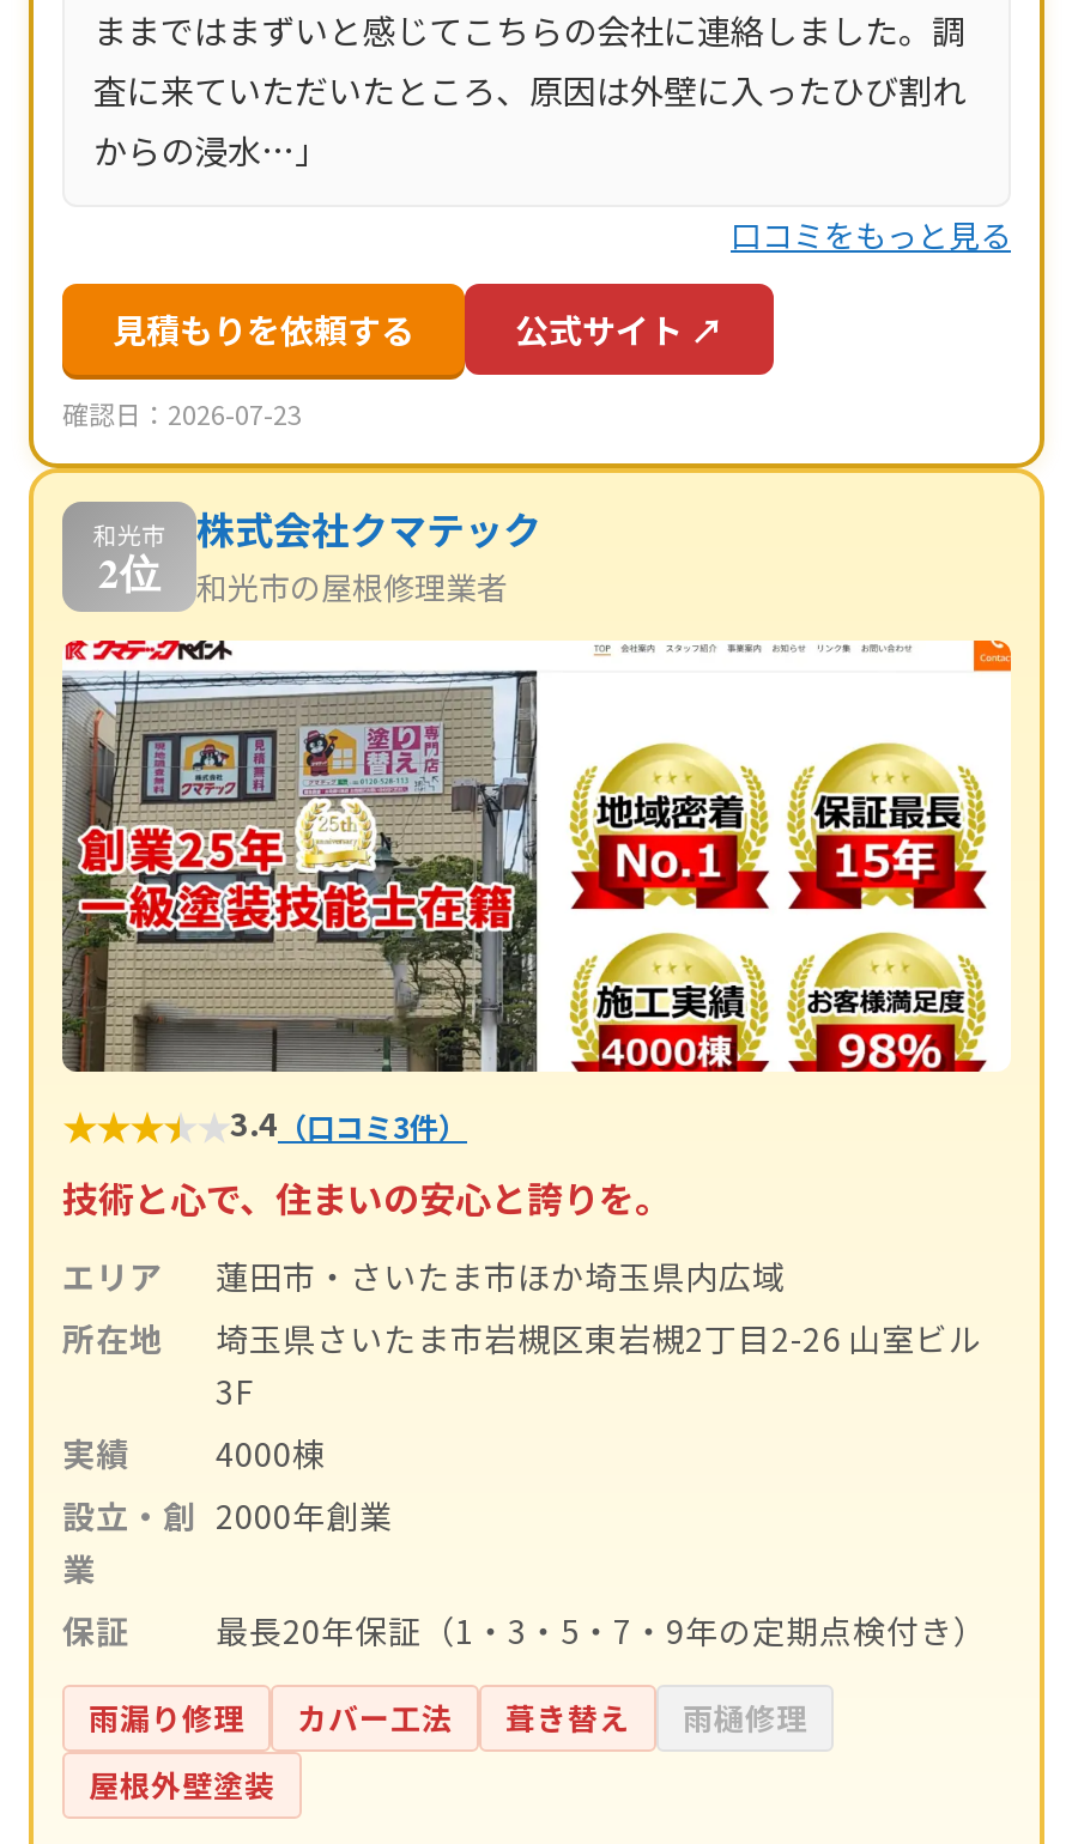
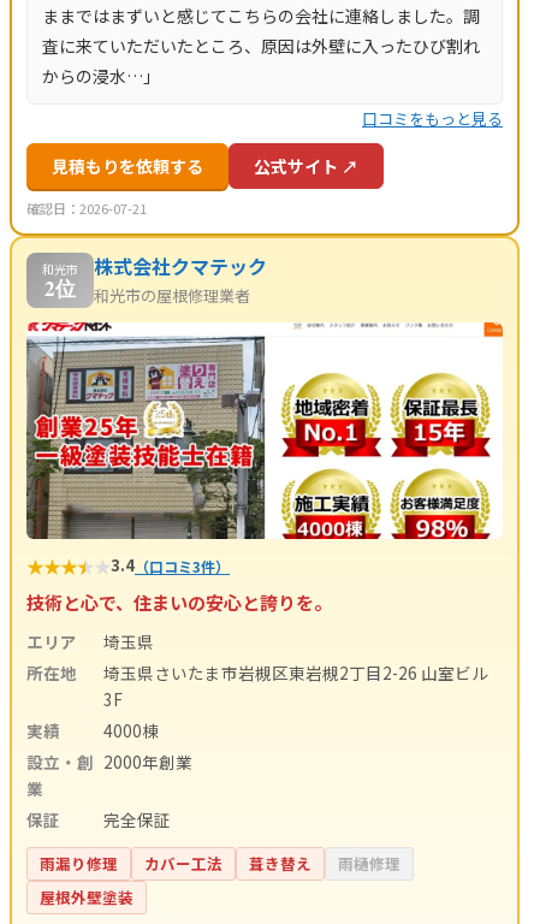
- 確認日：2026-07-23
+ 確認日：2026-07-21

- 蓮田市・さいたま市ほか埼玉県内広域
+ 埼玉県

- 最長20年保証（1・3・5・7・9年の定期点検付き）
+ 完全保証
